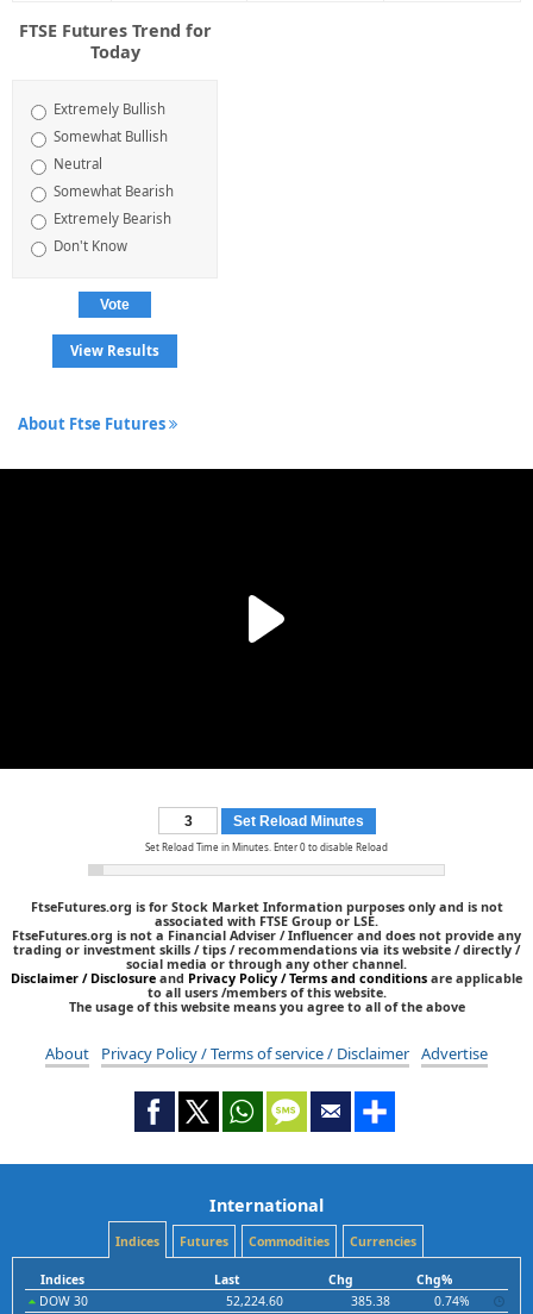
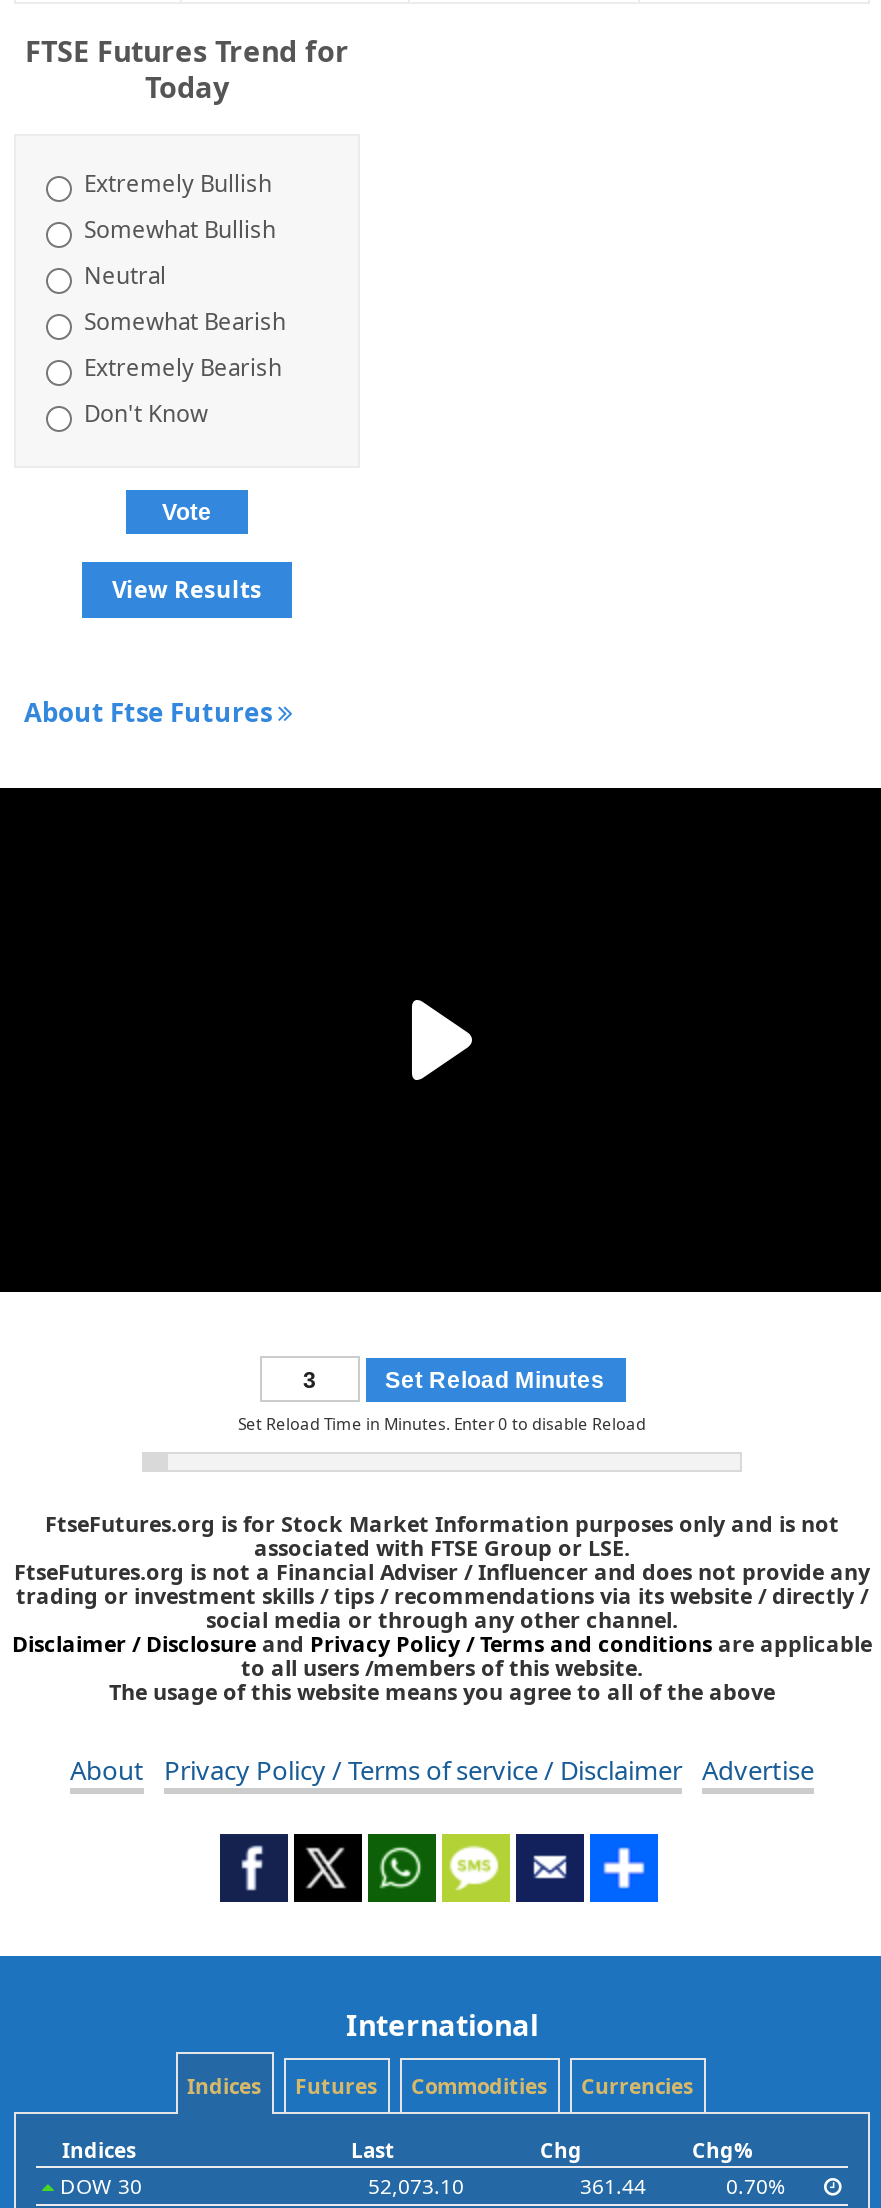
- 52,224.60
+ 52,073.10

- 385.38
+ 361.44

- 0.74%
+ 0.70%
